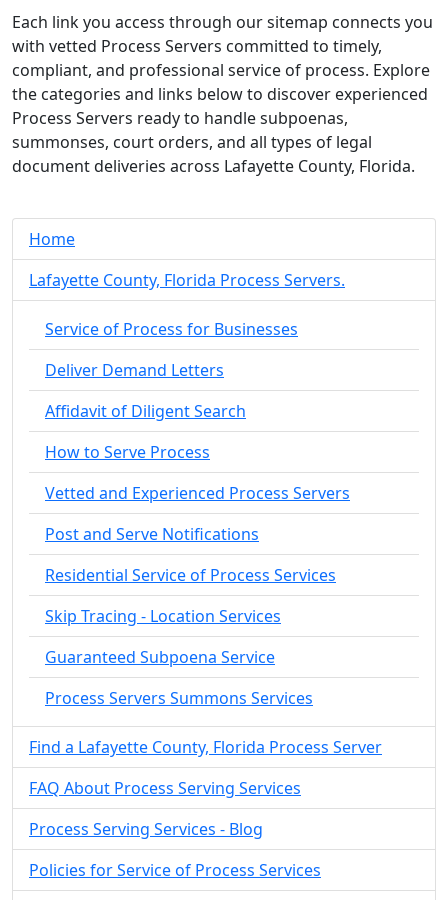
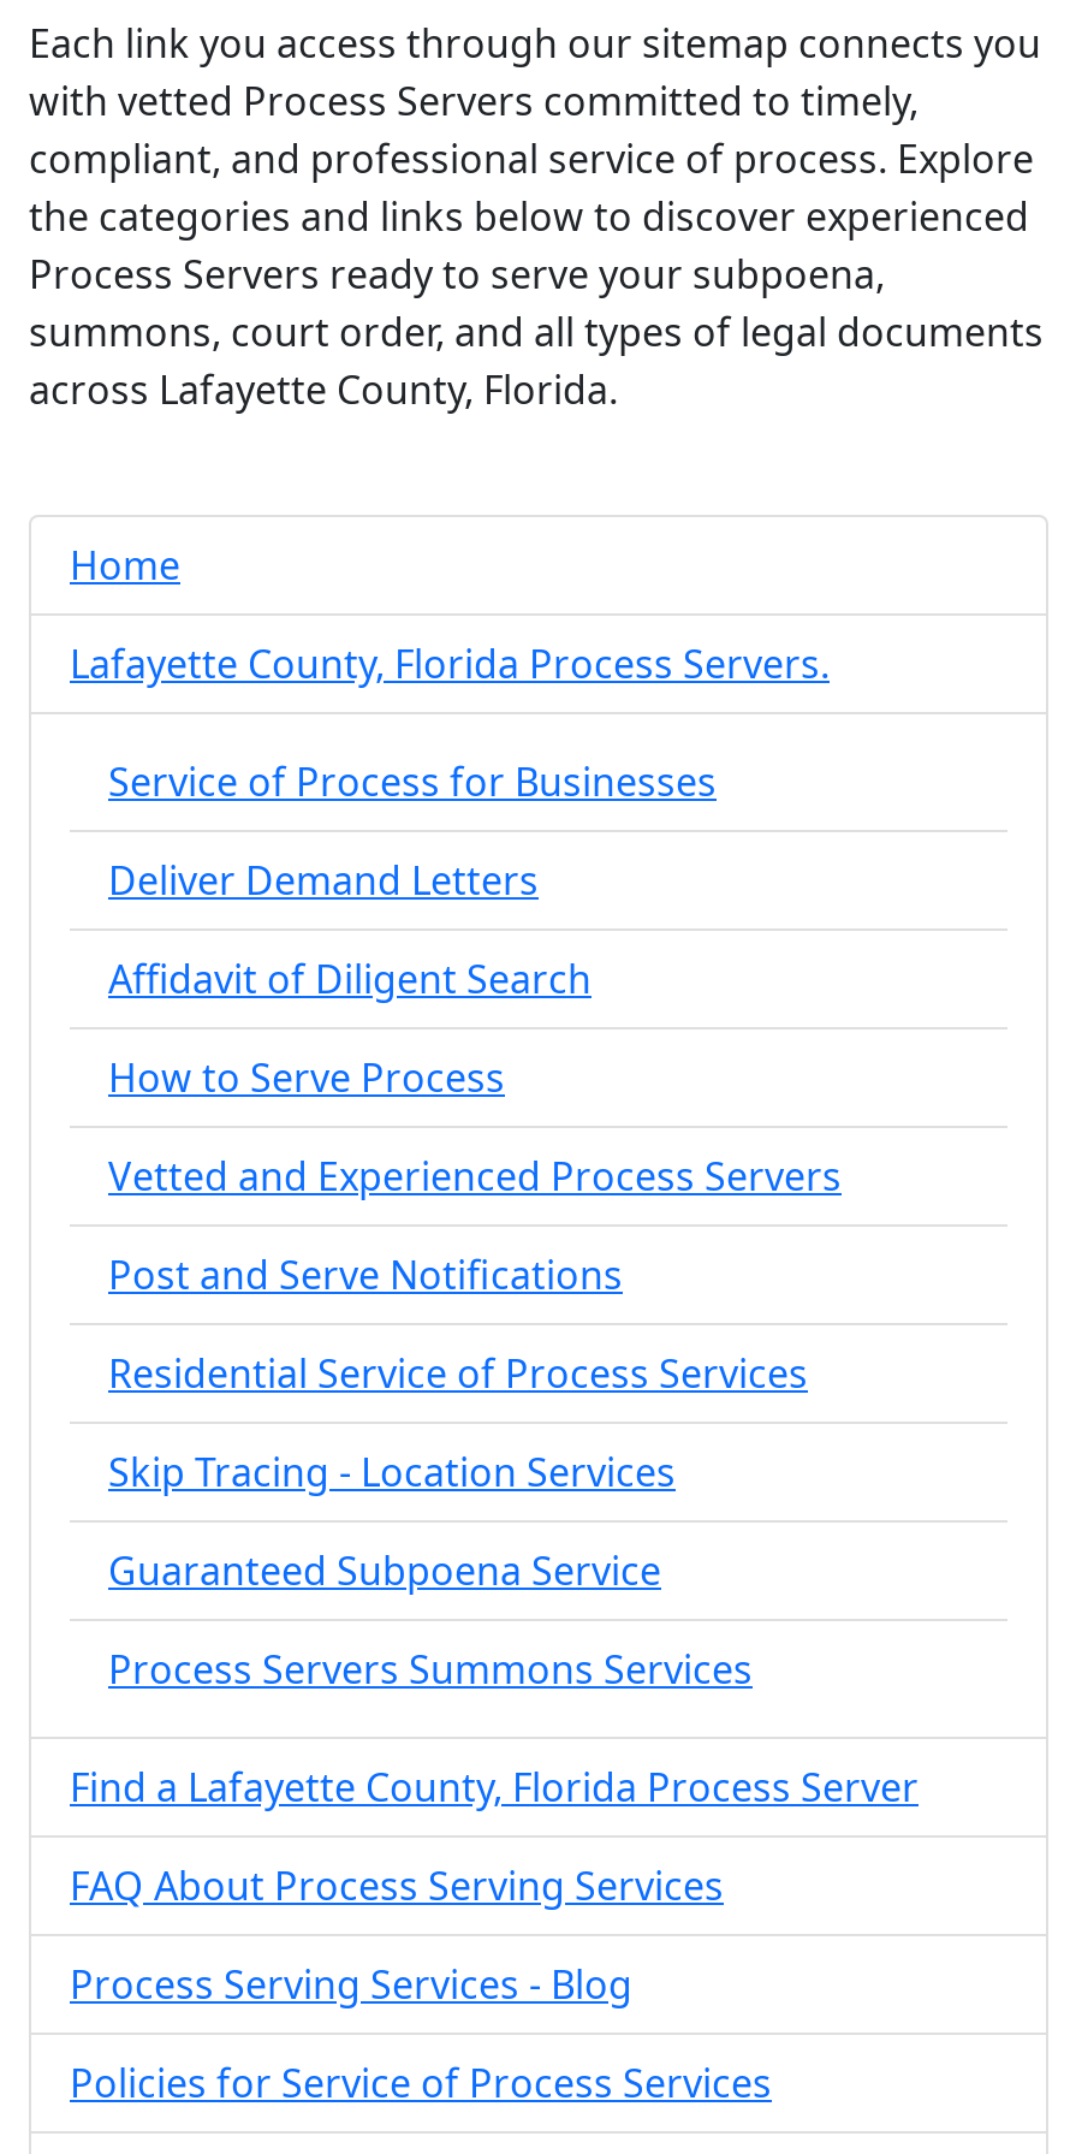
- Process Servers ready to handle subpoenas,
- summonses, court orders, and all types of legal
- document deliveries across Lafayette County, Florida.
+ Process Servers ready to serve your subpoena,
+ summons, court order, and all types of legal documents
+ across Lafayette County, Florida.
